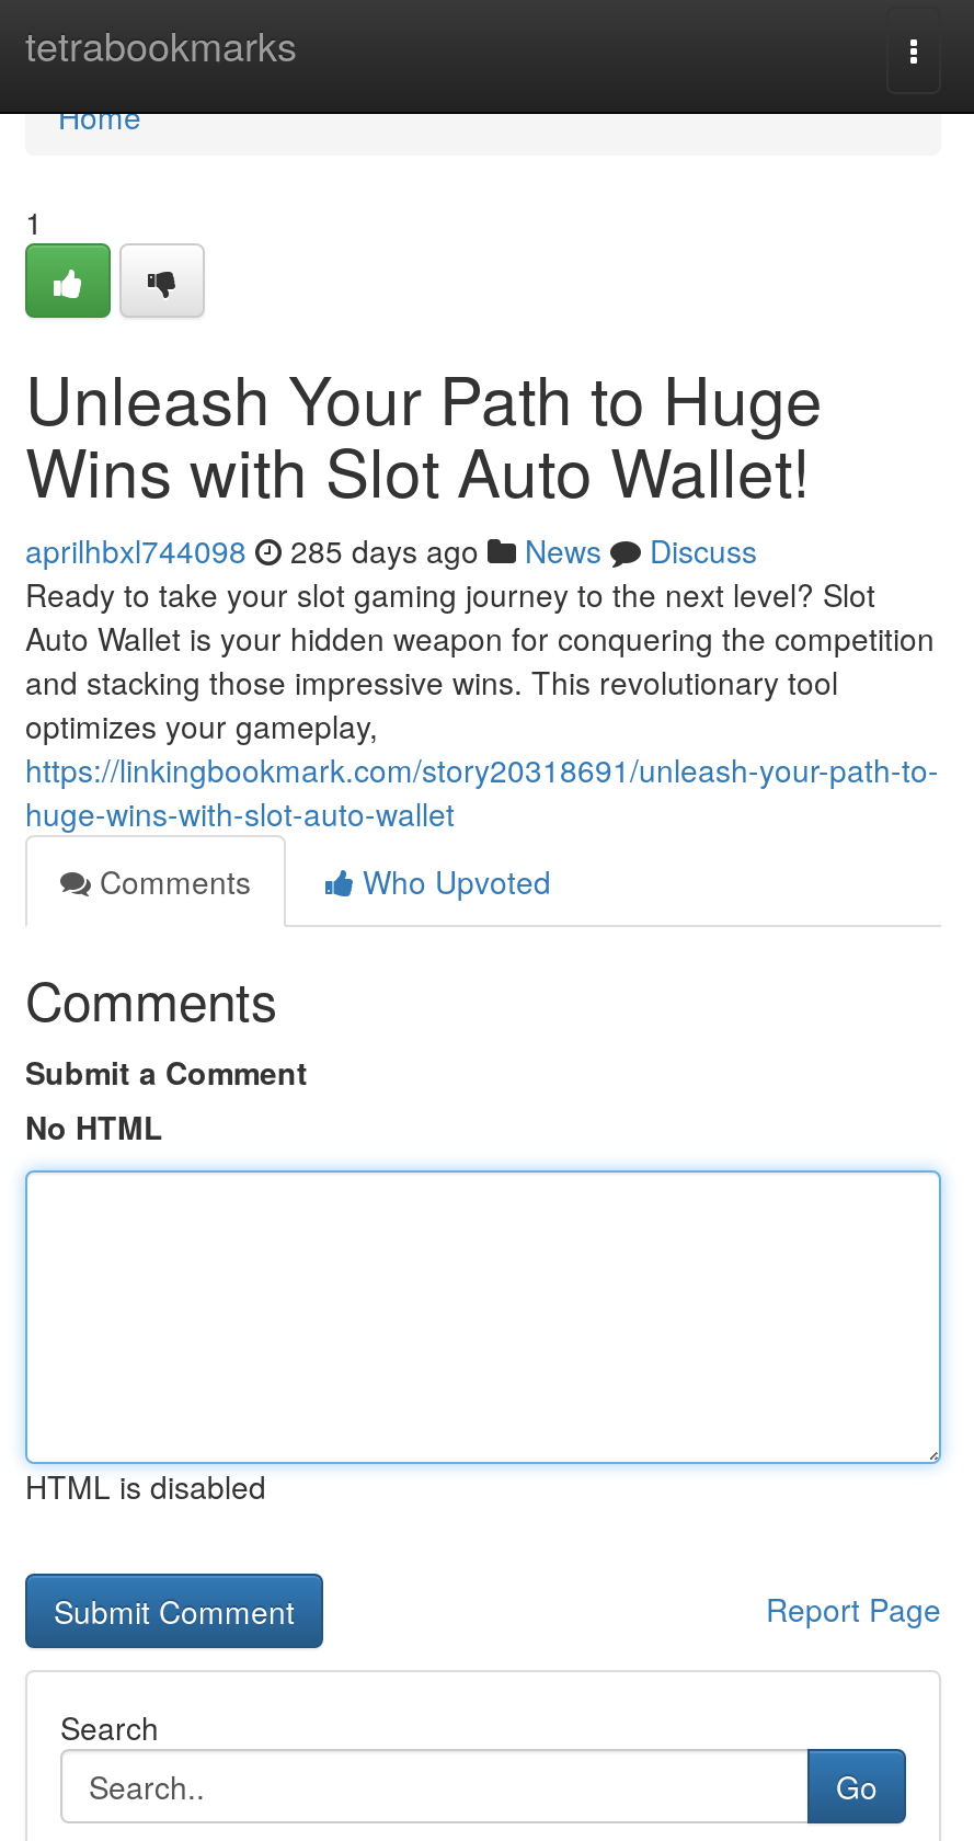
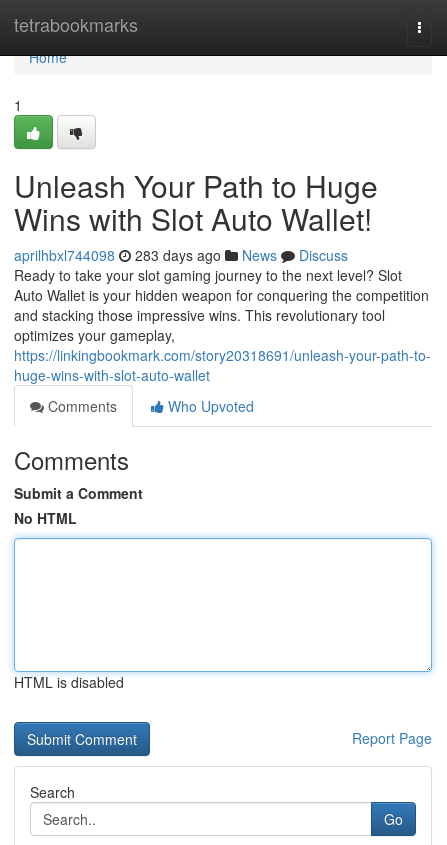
- aprilhbxl744098 285 days ago News Discuss
+ aprilhbxl744098 283 days ago News Discuss
